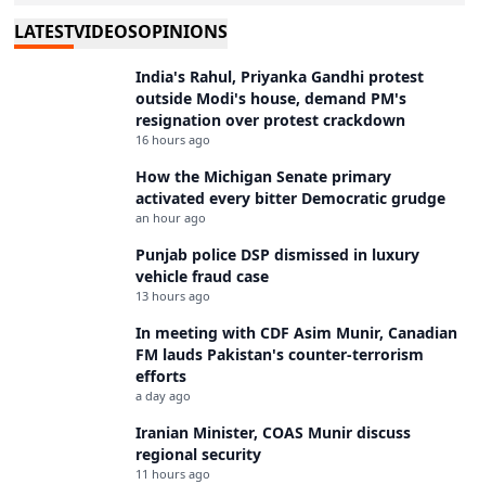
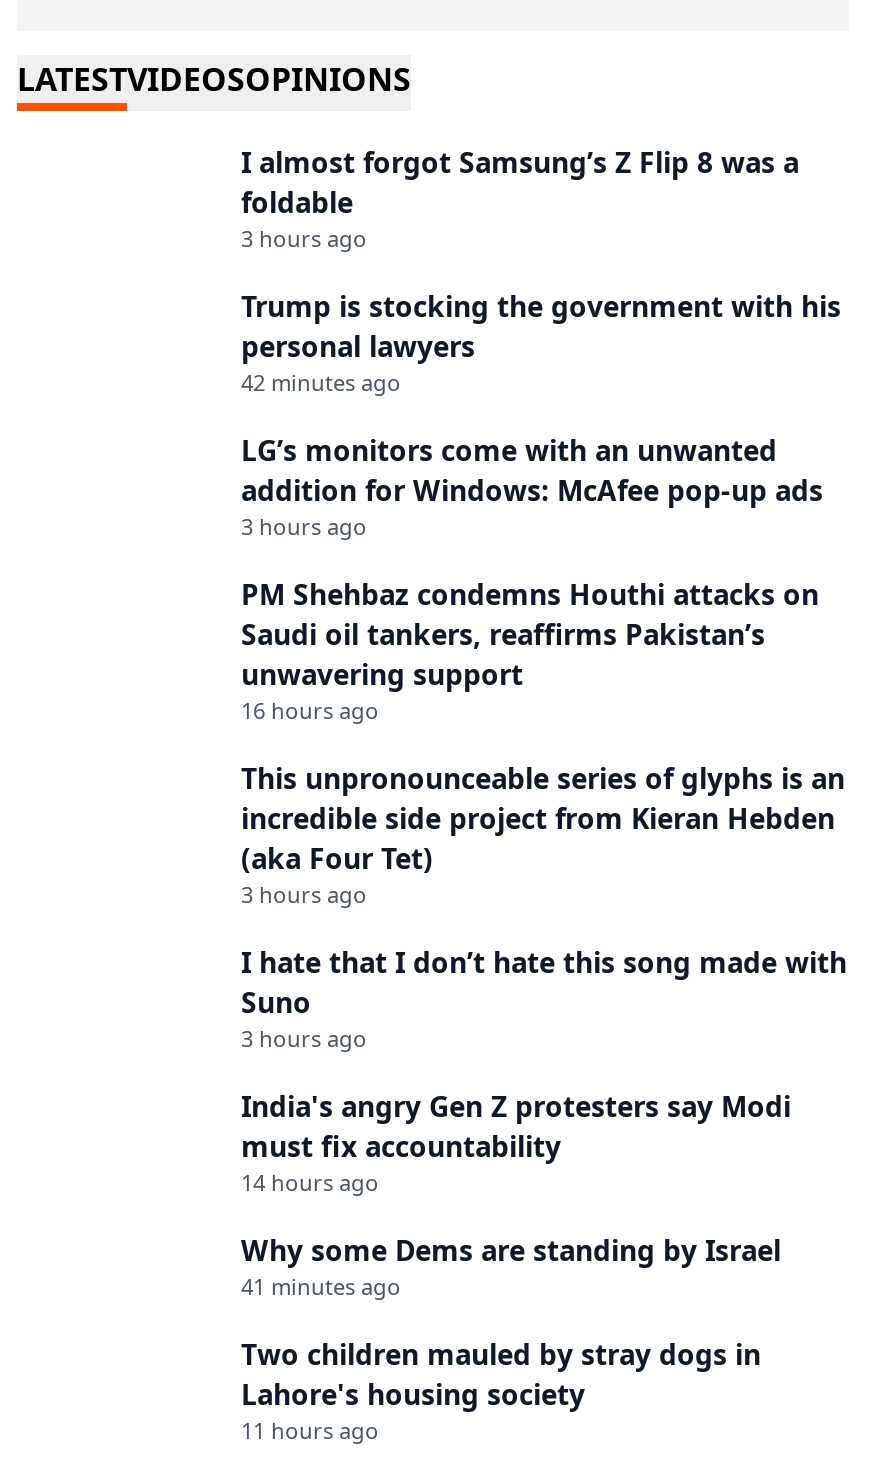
- India's Rahul, Priyanka Gandhi protest
- outside Modi's house, demand PM's
- resignation over protest crackdown
+ I almost forgot Samsung’s Z Flip 8 was a
+ foldable
+ 3 hours ago
+ Trump is stocking the government with his
+ personal lawyers
+ 42 minutes ago
+ LG’s monitors come with an unwanted
+ addition for Windows: McAfee pop-up ads
+ 3 hours ago
+ PM Shehbaz condemns Houthi attacks on
+ Saudi oil tankers, reaffirms Pakistan’s
+ unwavering support

- How the Michigan Senate primary
- activated every bitter Democratic grudge
- an hour ago
- Punjab police DSP dismissed in luxury
- vehicle fraud case
- 13 hours ago
- In meeting with CDF Asim Munir, Canadian
- FM lauds Pakistan's counter-terrorism
- efforts
- a day ago
- Iranian Minister, COAS Munir discuss
- regional security
+ This unpronounceable series of glyphs is an
+ incredible side project from Kieran Hebden
+ (aka Four Tet)
+ 3 hours ago
+ I hate that I don’t hate this song made with
+ Suno
+ 3 hours ago
+ India's angry Gen Z protesters say Modi
+ must fix accountability
+ 14 hours ago
+ Why some Dems are standing by Israel
+ 41 minutes ago
+ Two children mauled by stray dogs in
+ Lahore's housing society
